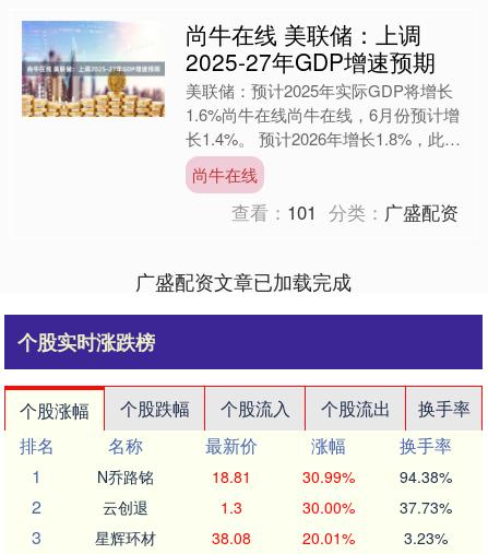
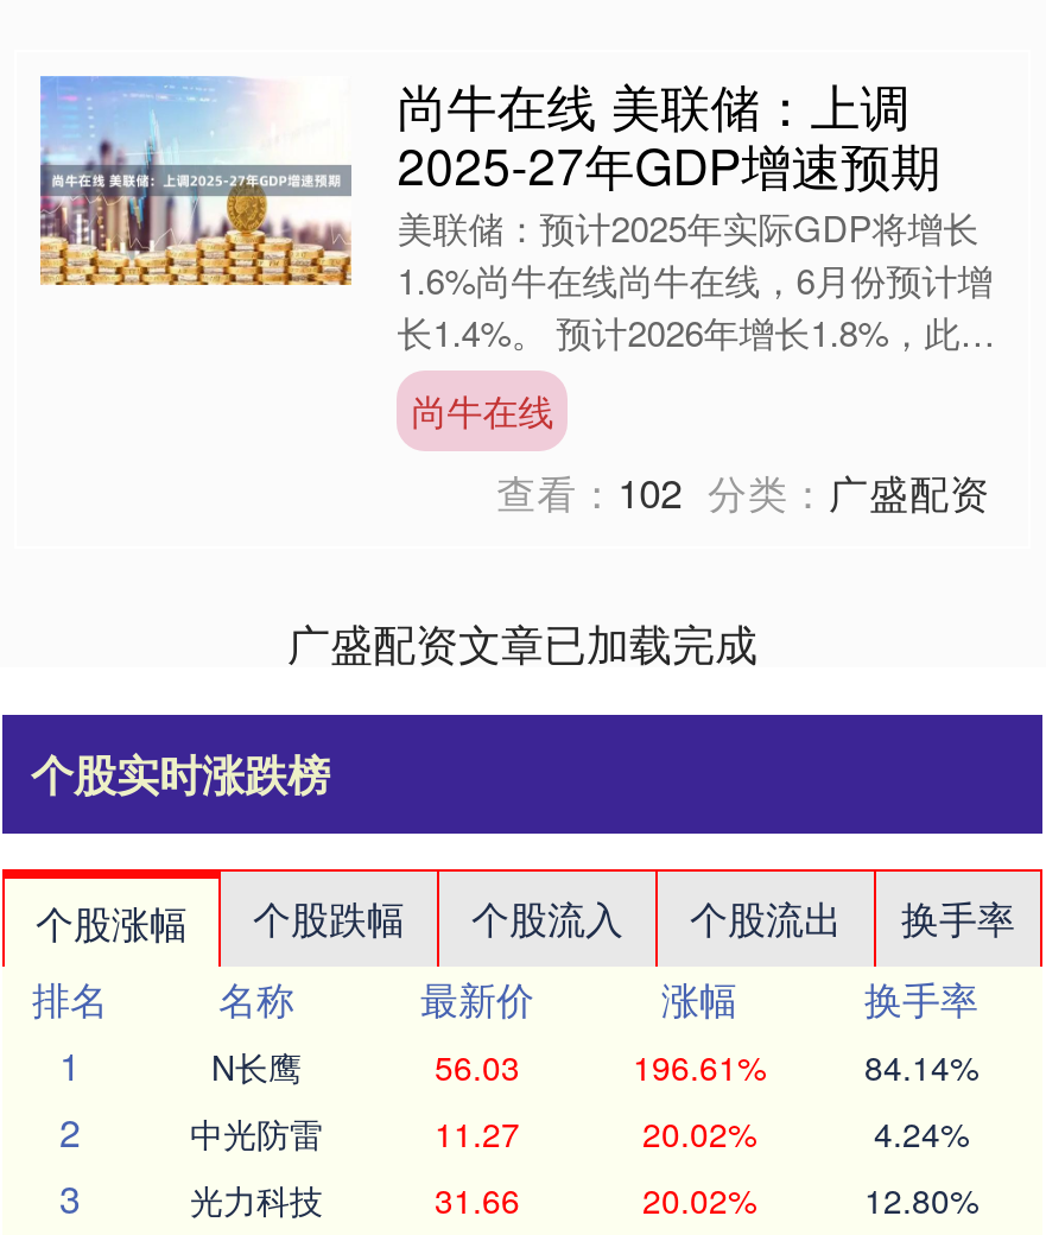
- 查看：101 分类：广盛配资
+ 查看：102 分类：广盛配资

- N乔路铭
- 18.81
- 30.99%
- 94.38%
+ N长鹰
+ 56.03
+ 196.61%
+ 84.14%

- 云创退
- 1.3
- 30.00%
- 37.73%
+ 中光防雷
+ 11.27
+ 20.02%
+ 4.24%

- 星辉环材
- 38.08
- 20.01%
- 3.23%
+ 光力科技
+ 31.66
+ 20.02%
+ 12.80%
